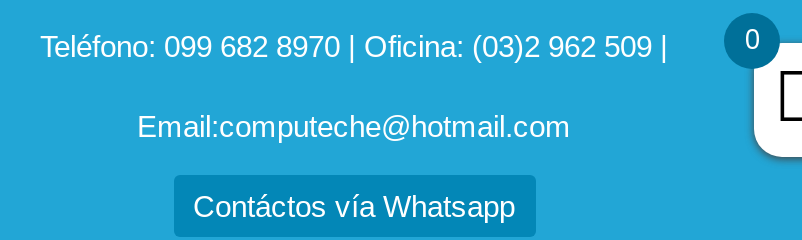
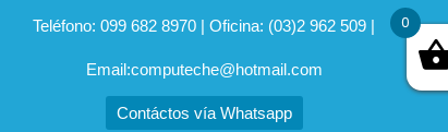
- [image]
+ [image]
